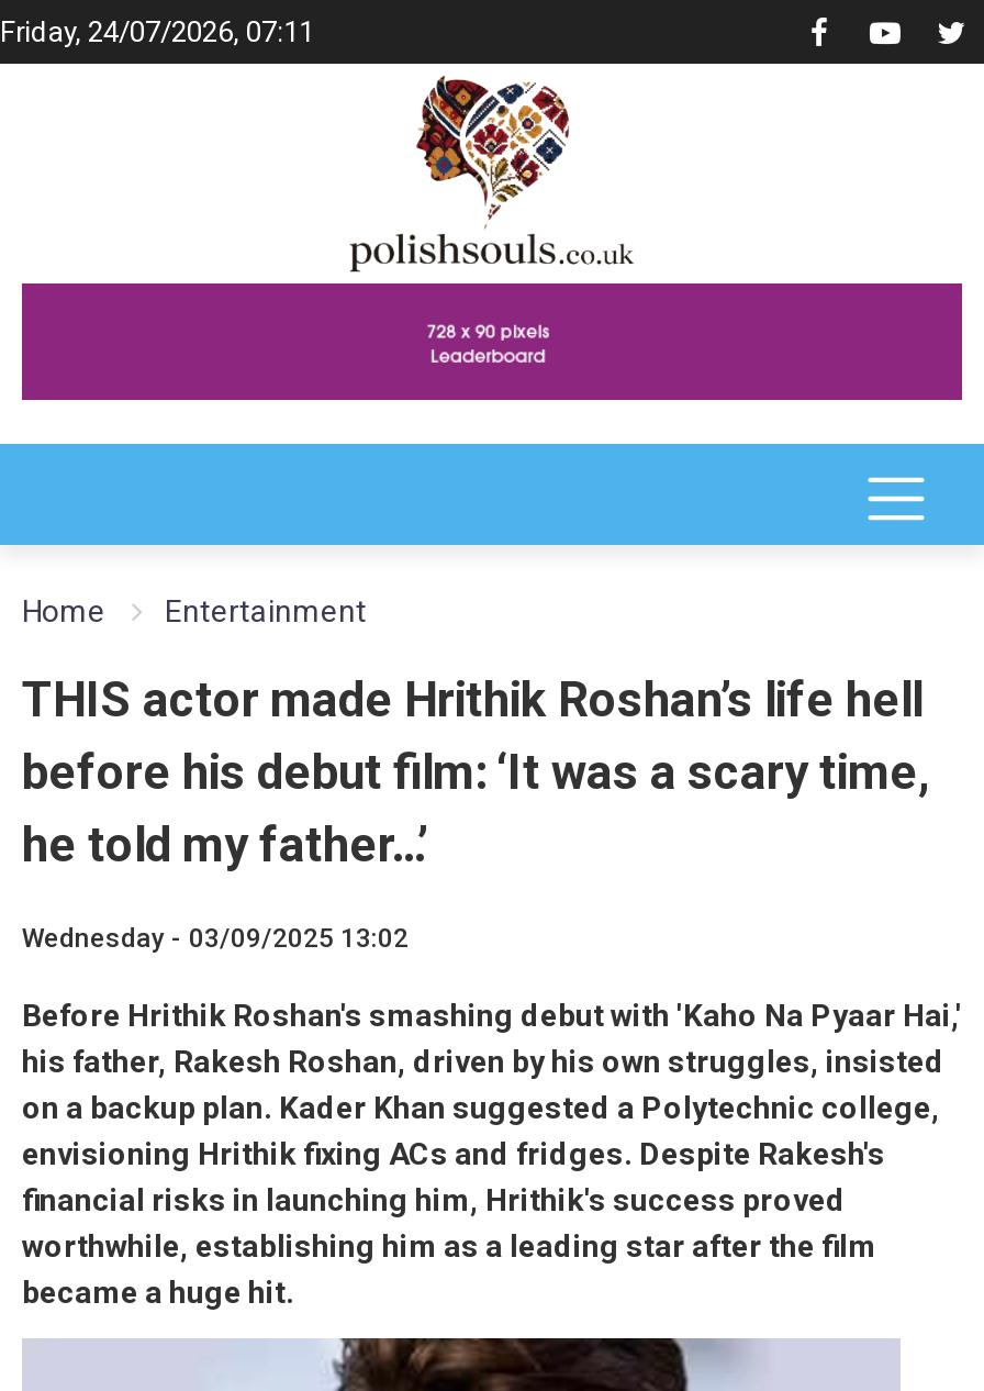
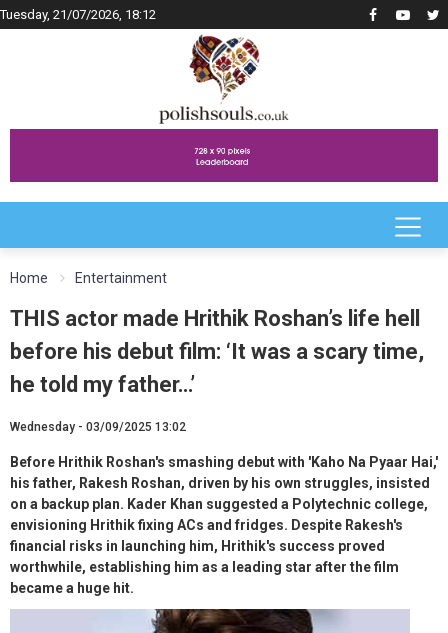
- Friday, 24/07/2026, 07:11
+ Tuesday, 21/07/2026, 18:12
